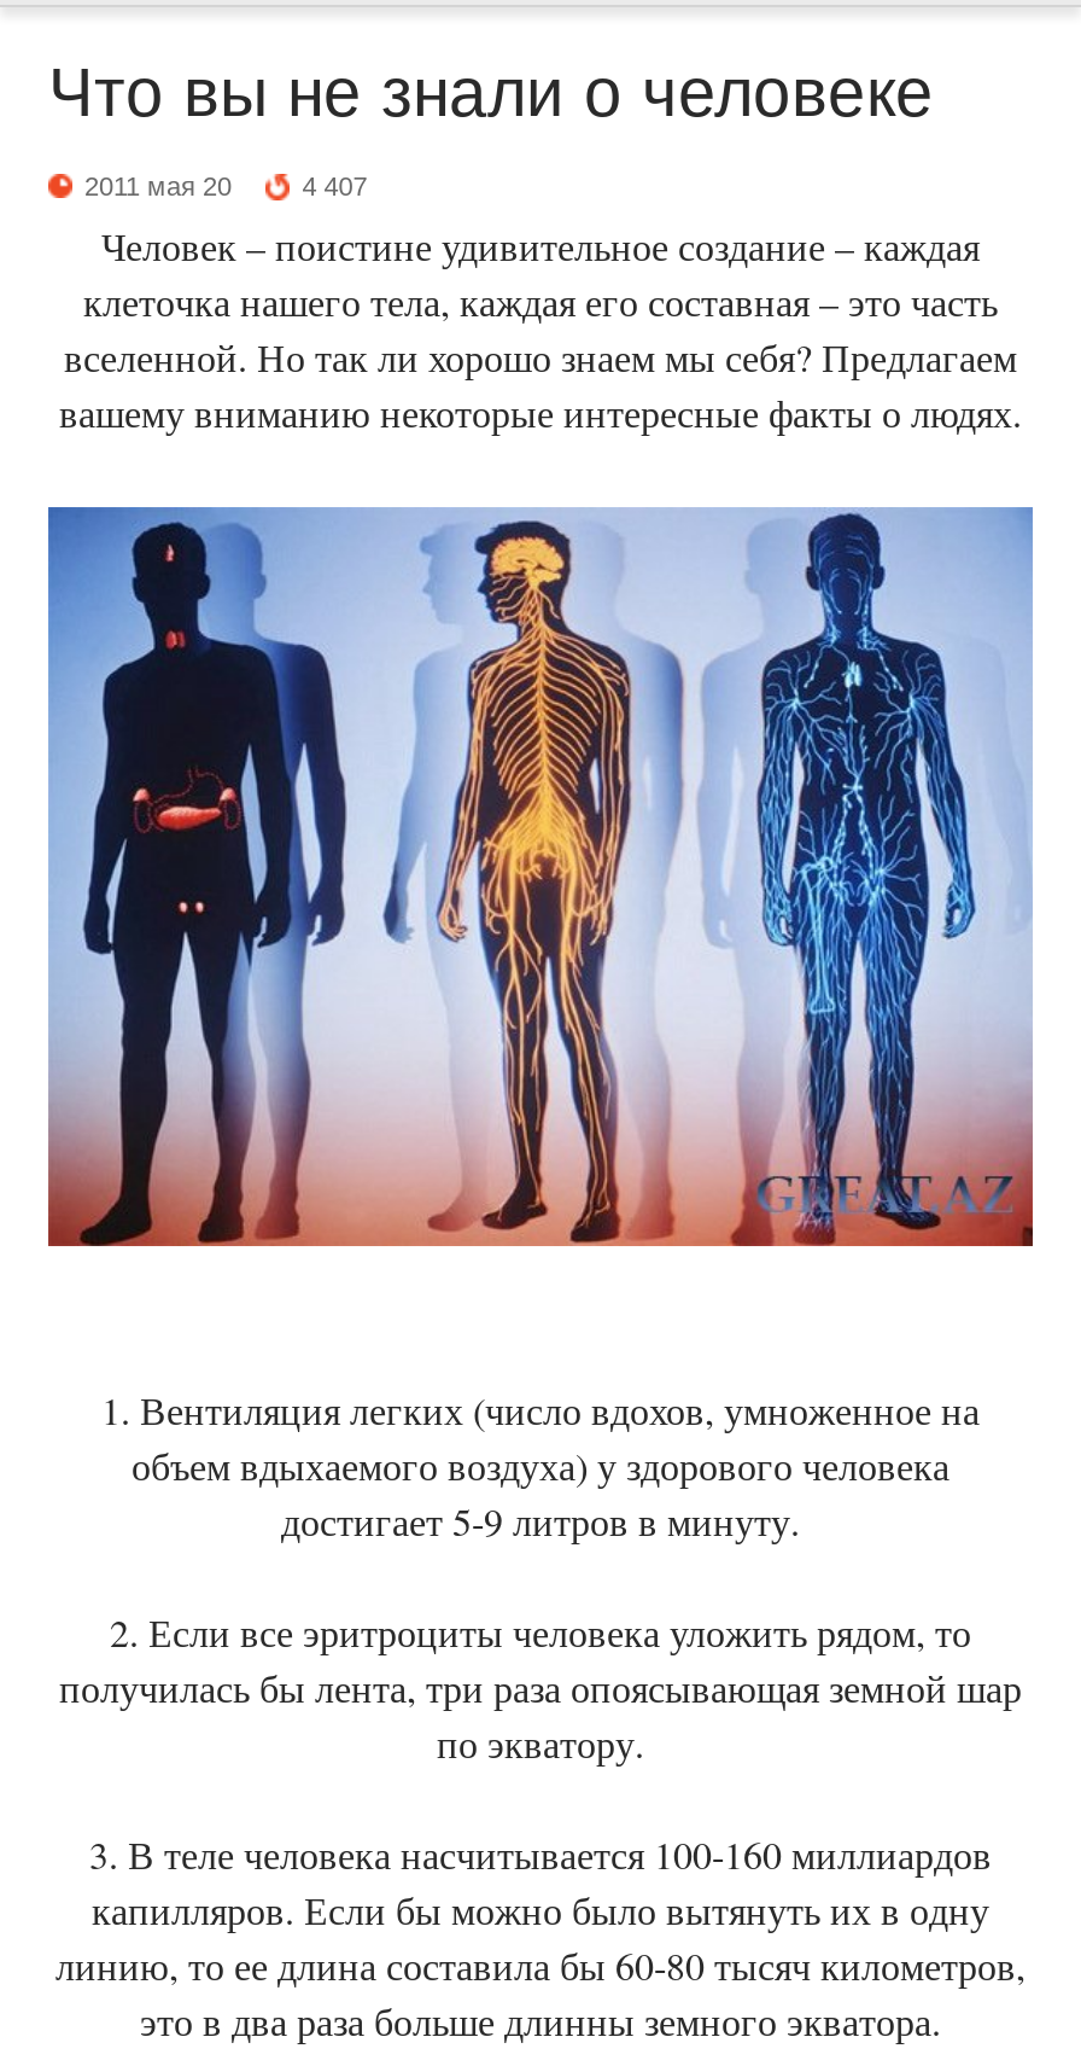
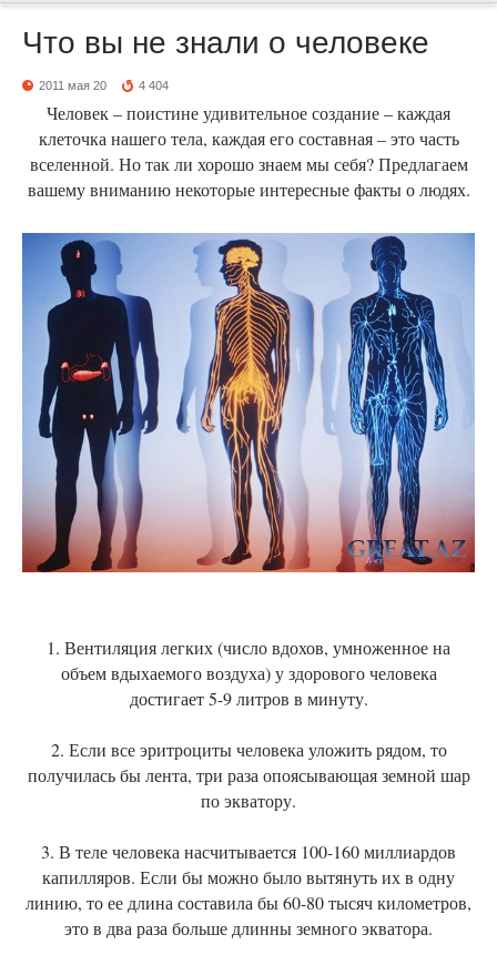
- 4 407
+ 4 404
